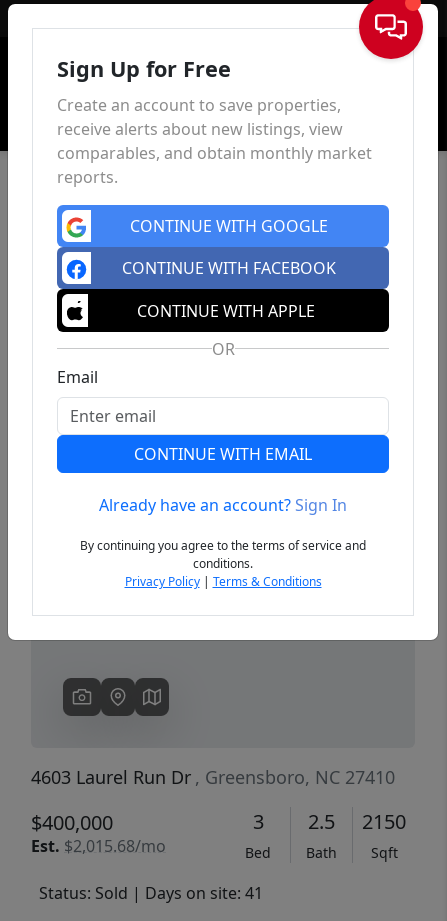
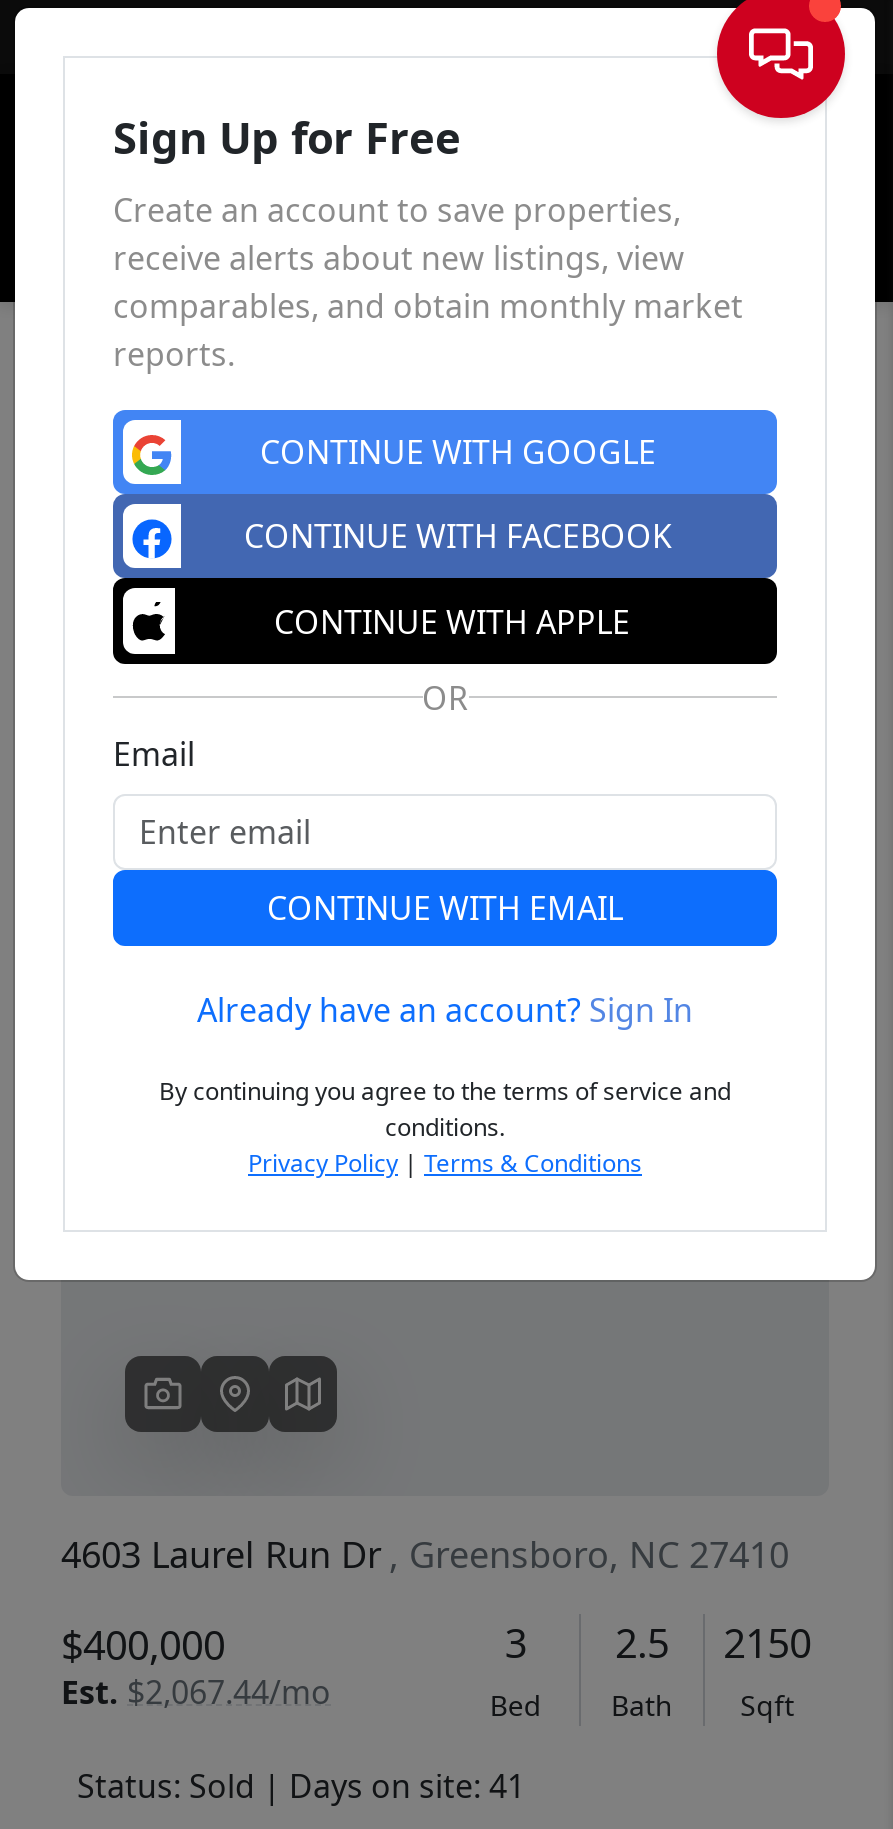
- Est. $2,015.68/mo
+ Est. $2,067.44/mo
